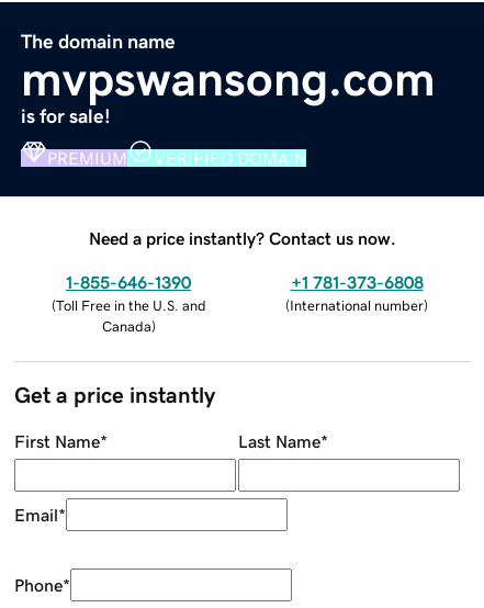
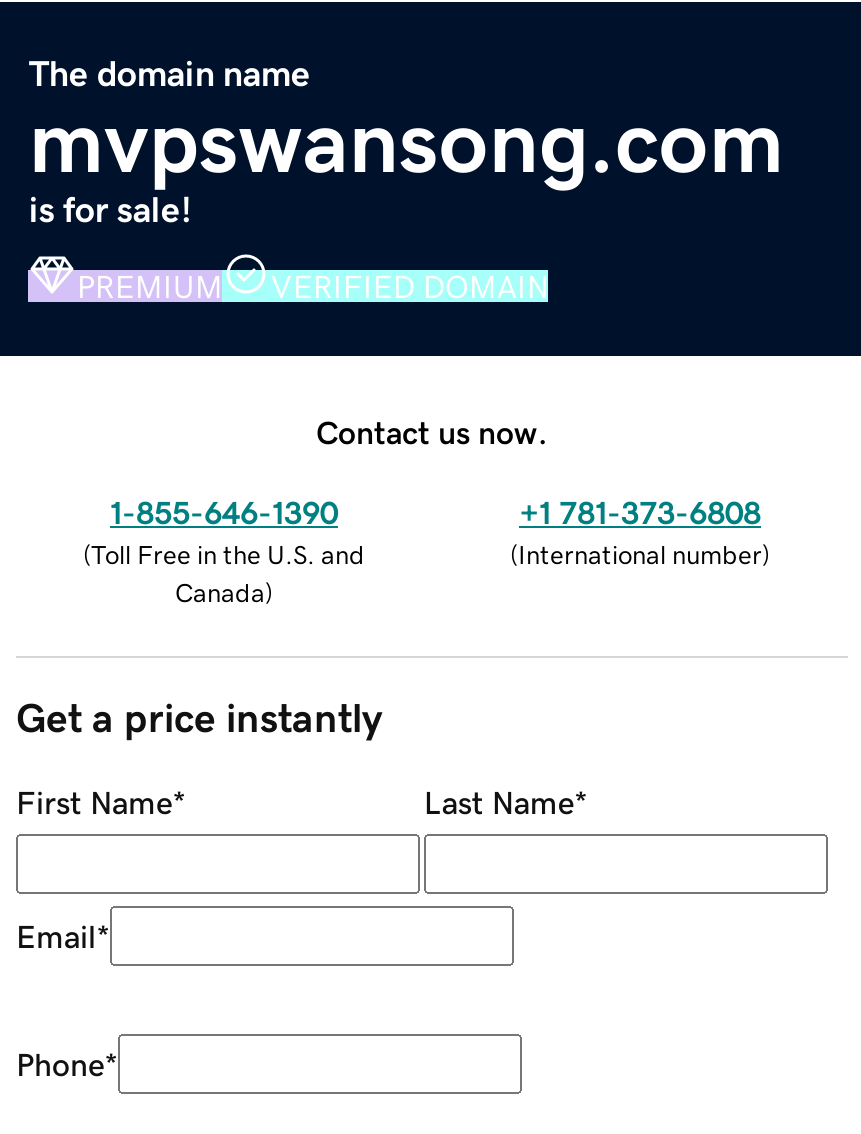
- Need a price instantly? Contact us now.
+ Contact us now.
